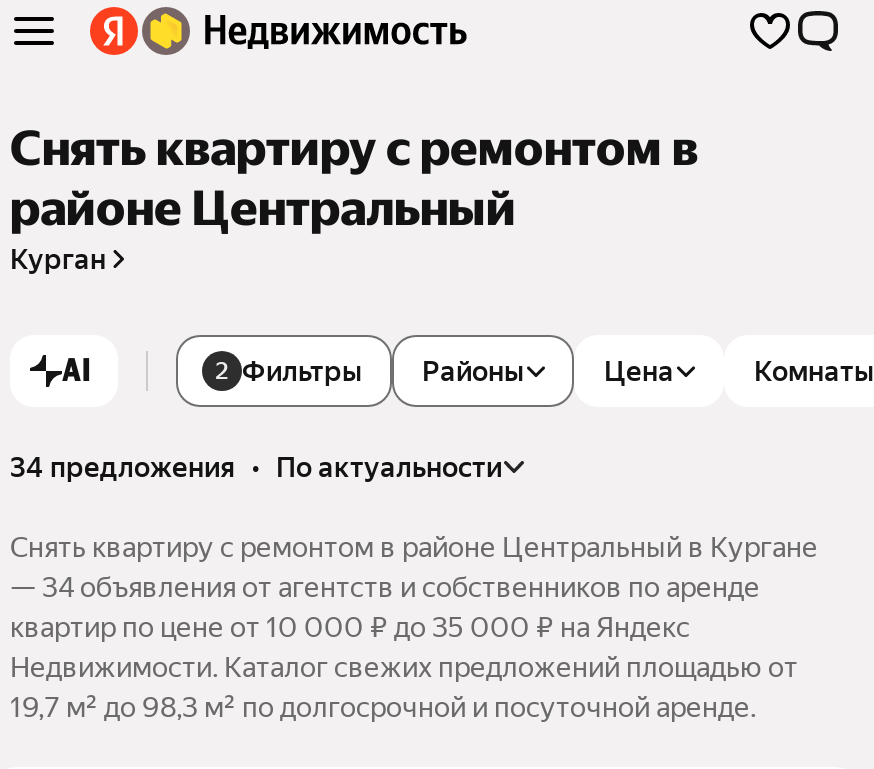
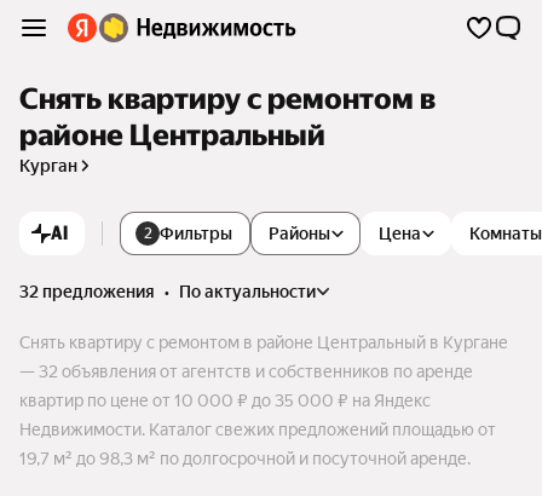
- 34 предложения • по актуальности
+ 32 предложения • по актуальности

- — 34 объявления от агентств и собственников по аренде
+ — 32 объявления от агентств и собственников по аренде
